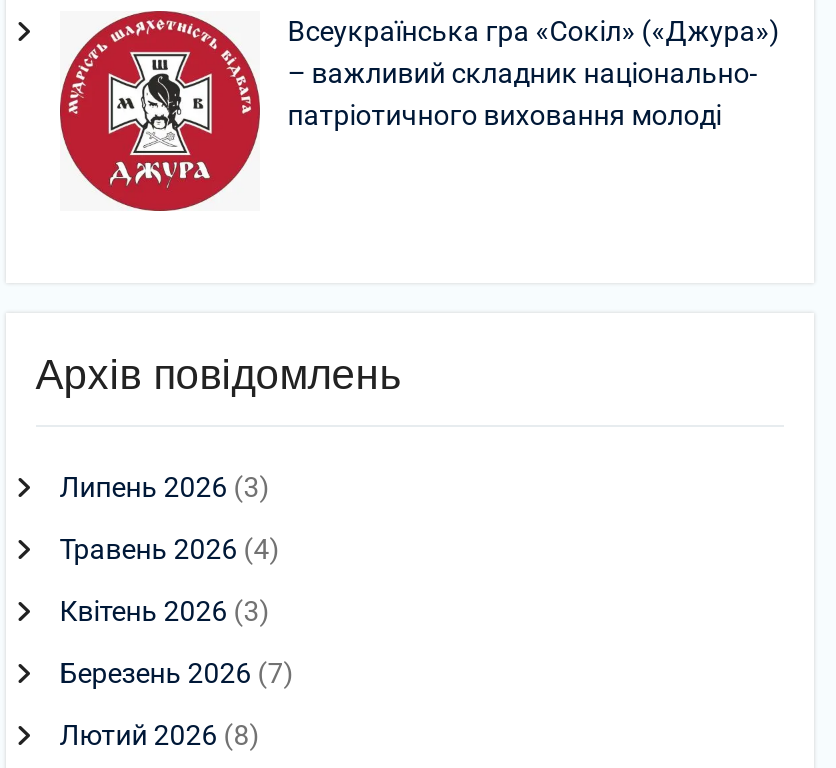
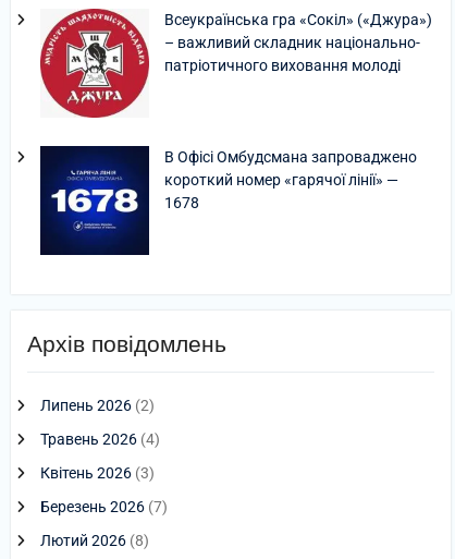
+ [image]
+ В Офісі Омбудсмана запроваджено
+ короткий номер «гарячої лінії» —
+ 1678

- Липень 2026 (3)
+ Липень 2026 (2)
